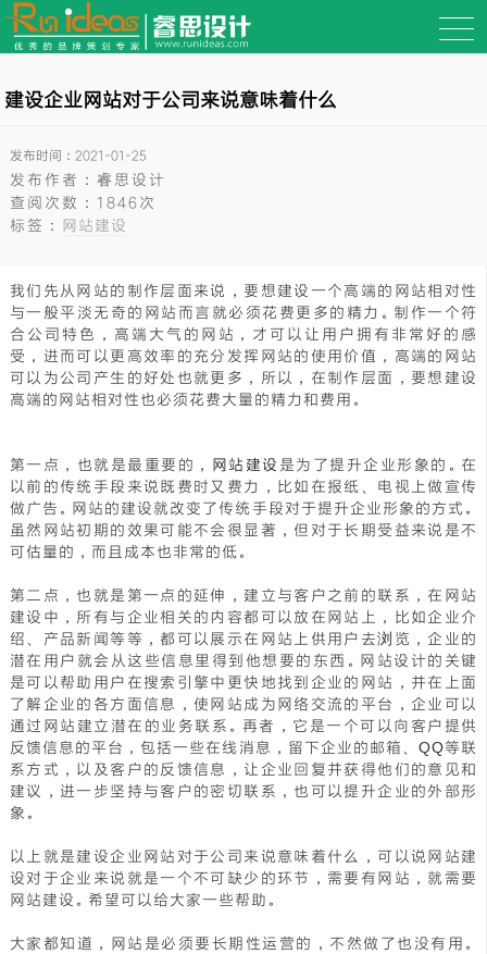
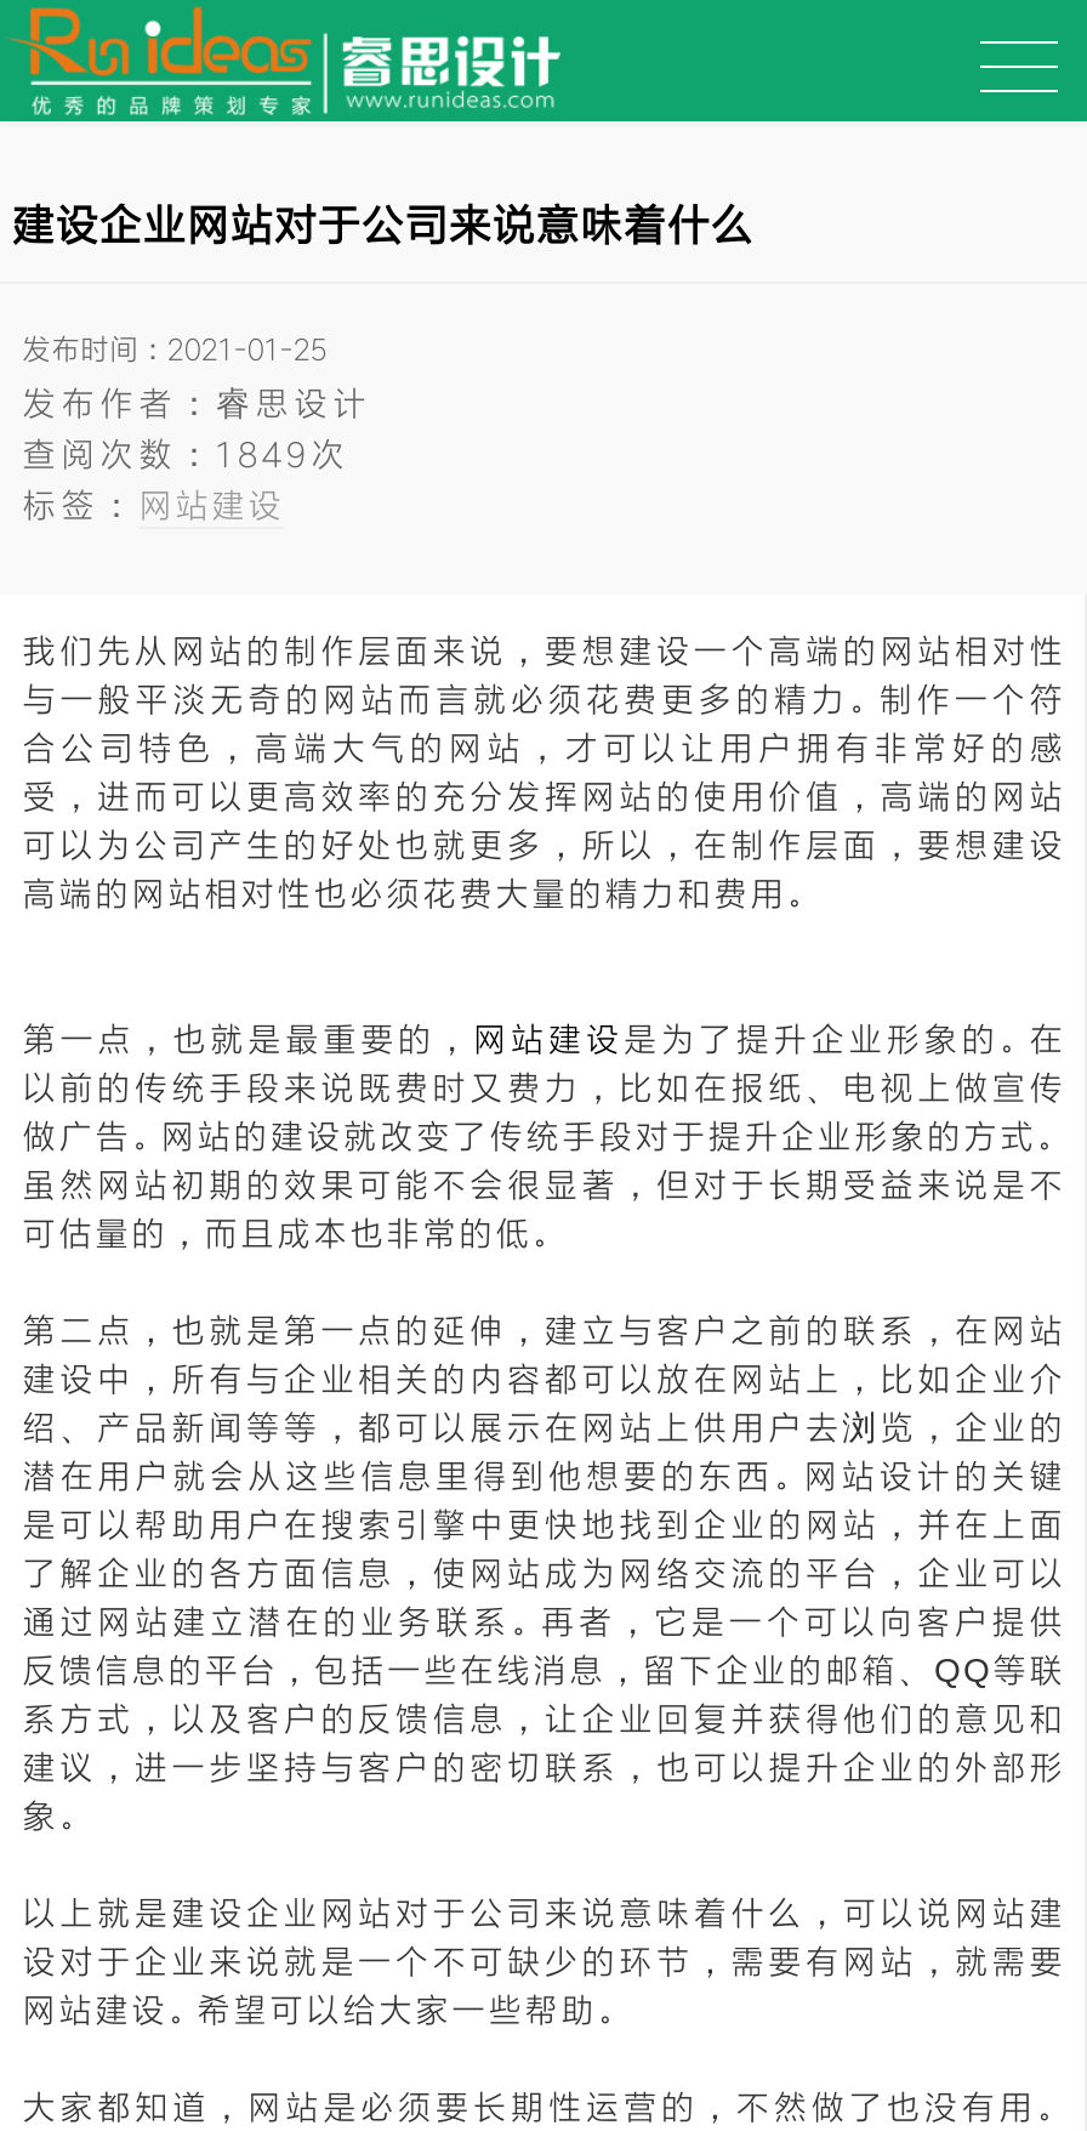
- 查阅次数：1846次
+ 查阅次数：1849次
